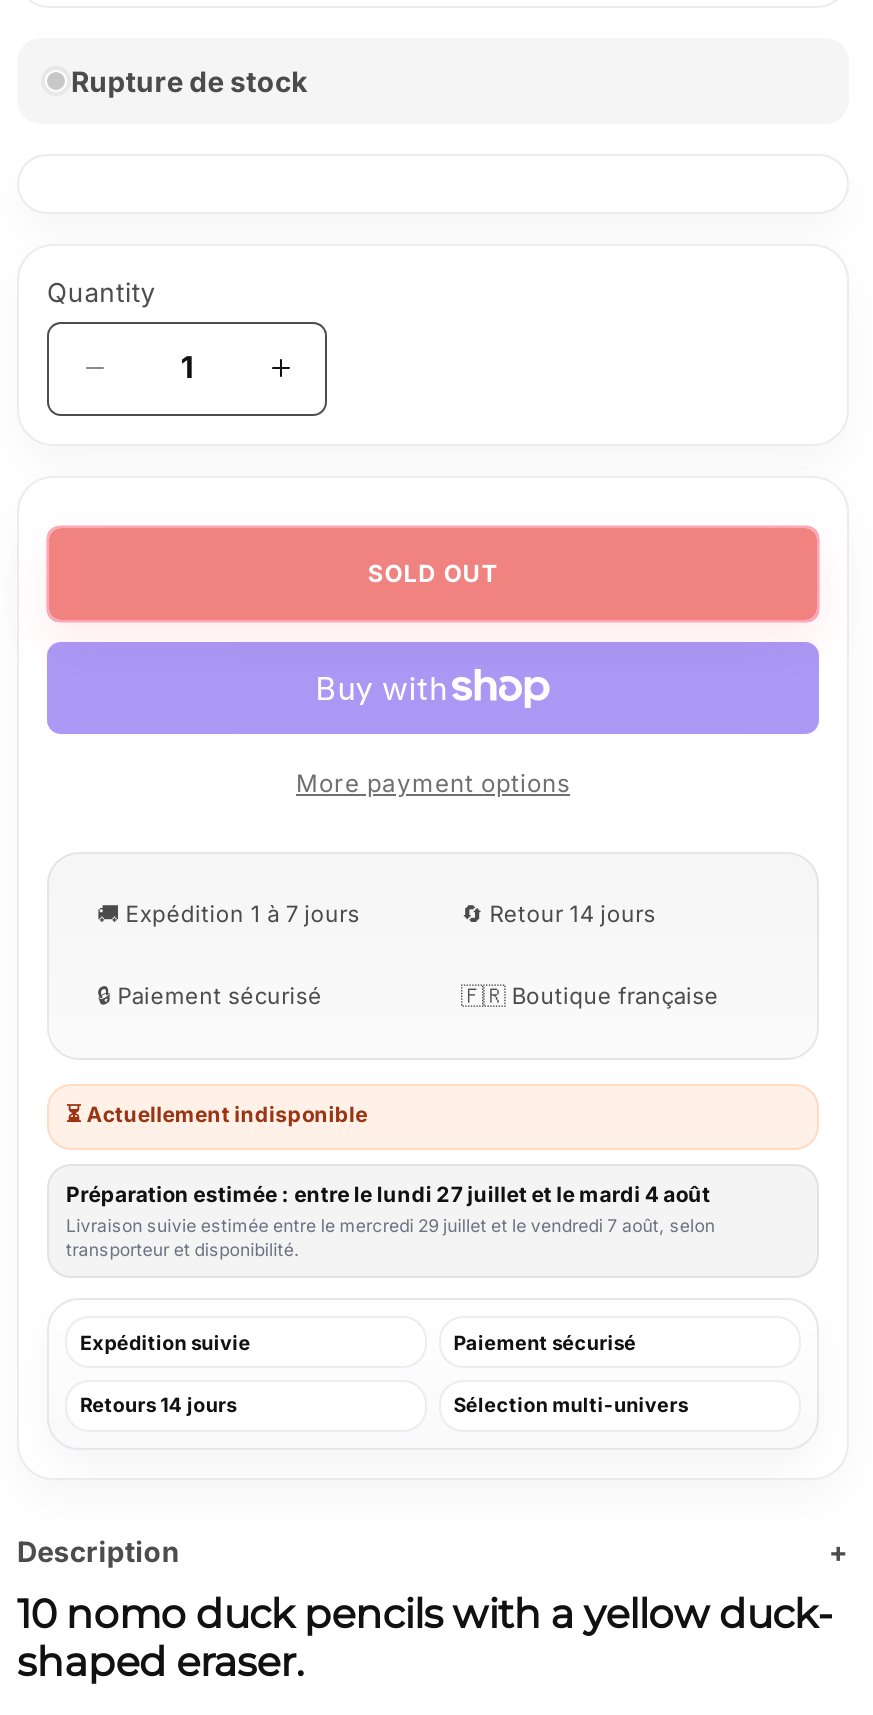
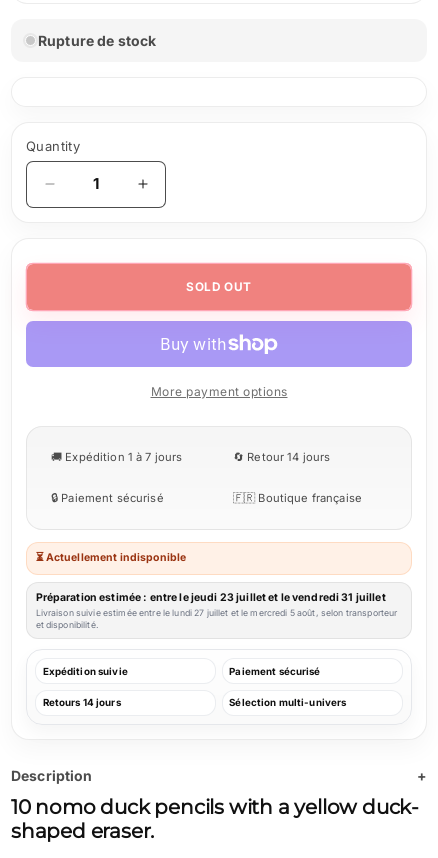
- Préparation estimée : entre le lundi 27 juillet et le mardi 4 août
- Livraison suivie estimée entre le mercredi 29 juillet et le vendredi 7 août, selon
- transporteur et disponibilité.
+ Préparation estimée : entre le jeudi 23 juillet et le vendredi 31 juillet
+ Livraison suivie estimée entre le lundi 27 juillet et le mercredi 5 août, selon transporteur
+ et disponibilité.
